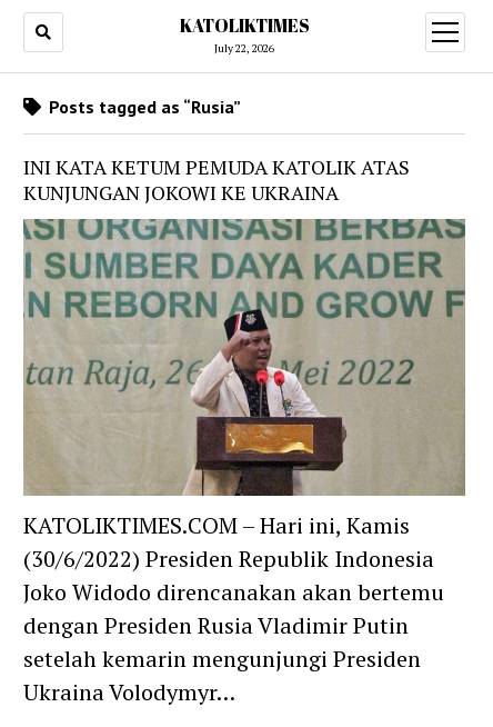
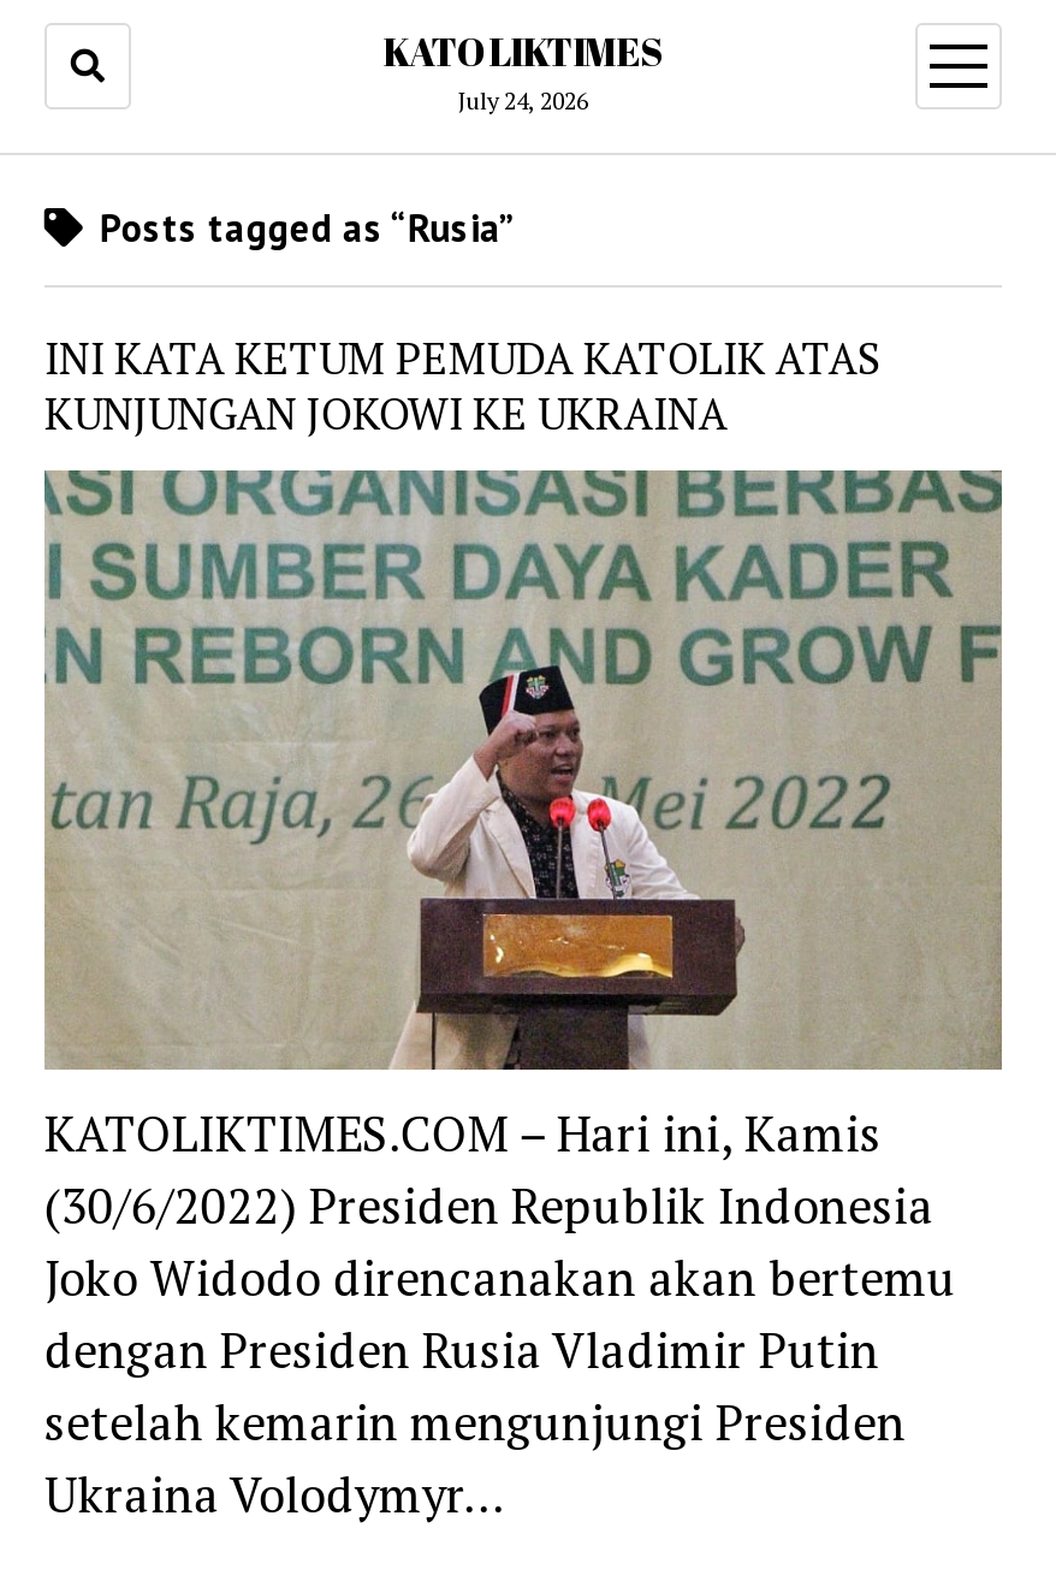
- July 22, 2026
+ July 24, 2026
